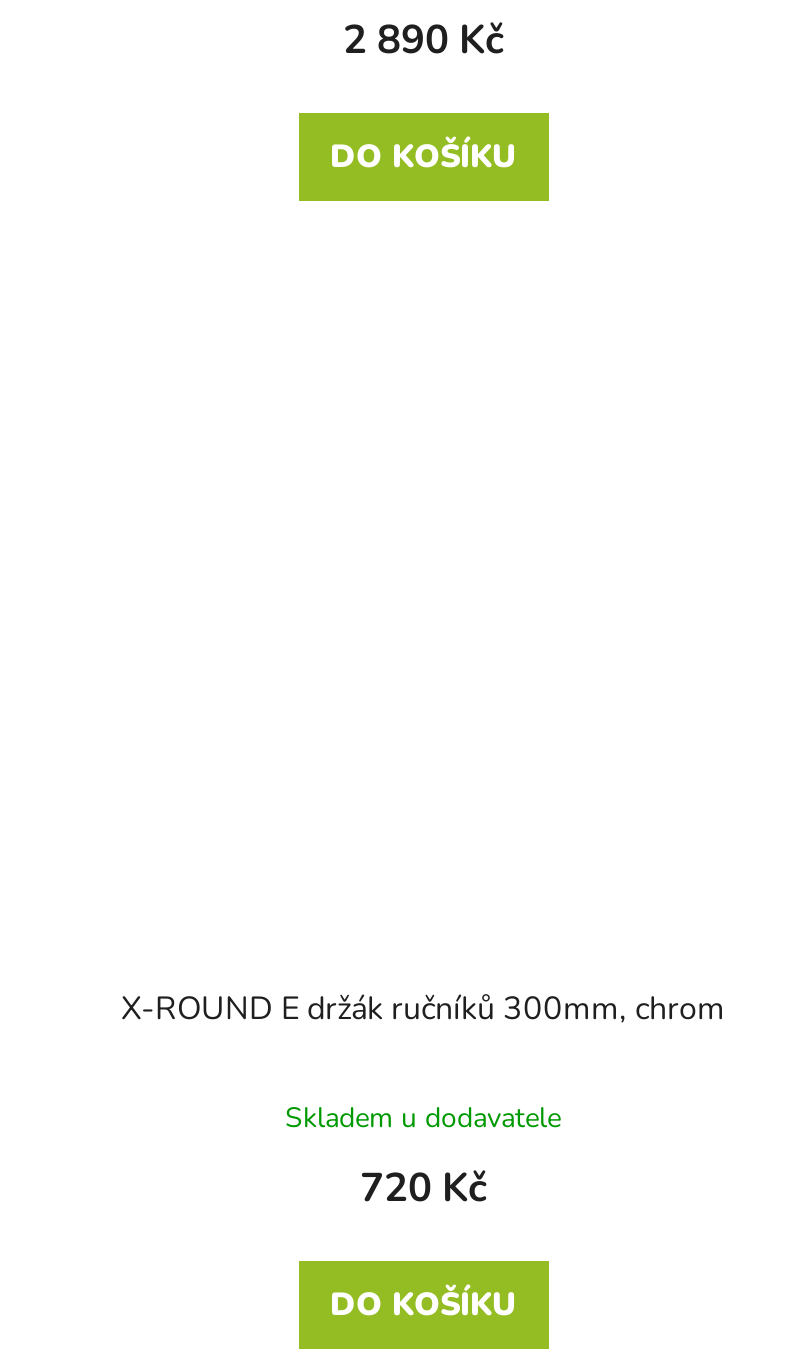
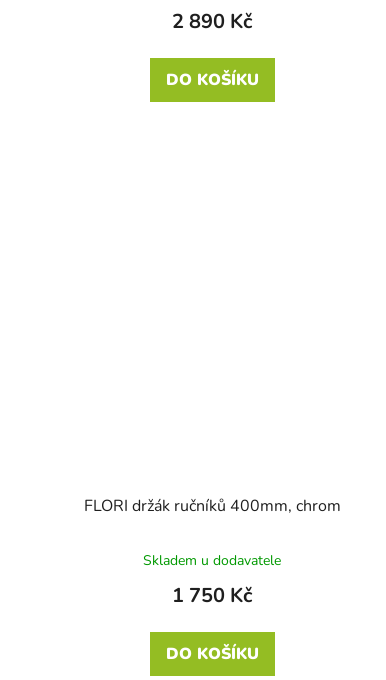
- X-ROUND E držák ručníků 300mm, chrom
+ FLORI držák ručníků 400mm, chrom

- 720 Kč
+ 1 750 Kč
